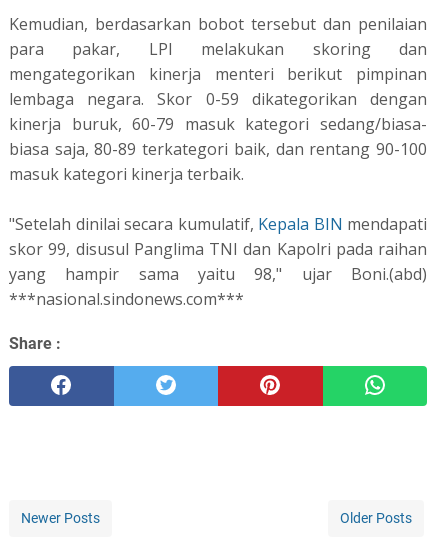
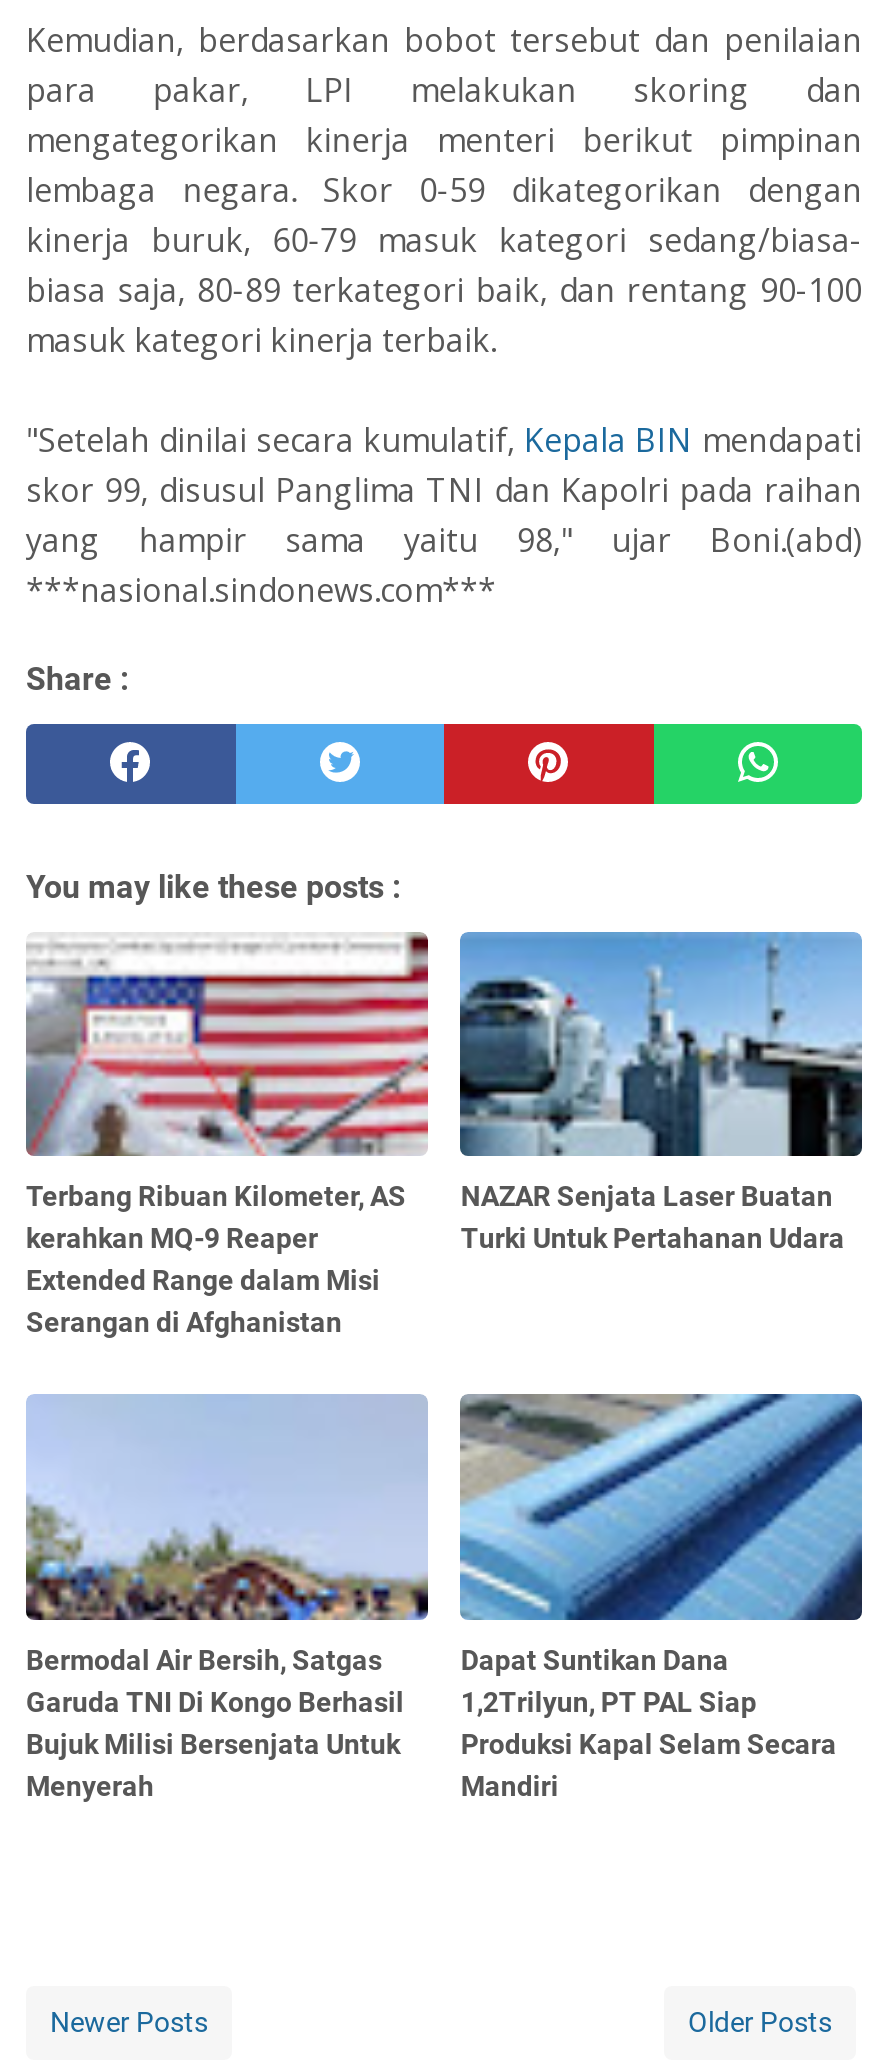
+ [image]
+ Terbang Ribuan Kilometer, AS
+ kerahkan MQ-9 Reaper
+ Extended Range dalam Misi
+ Serangan di Afghanistan

+ [image]
+ Bermodal Air Bersih, Satgas
+ Garuda TNI Di Kongo Berhasil
+ Bujuk Milisi Bersenjata Untuk
+ Menyerah

+ You may like these posts :

+ [image]
+ NAZAR Senjata Laser Buatan
+ Turki Untuk Pertahanan Udara

+ [image]
+ Dapat Suntikan Dana
+ 1,2Trilyun, PT PAL Siap
+ Produksi Kapal Selam Secara
+ Mandiri
